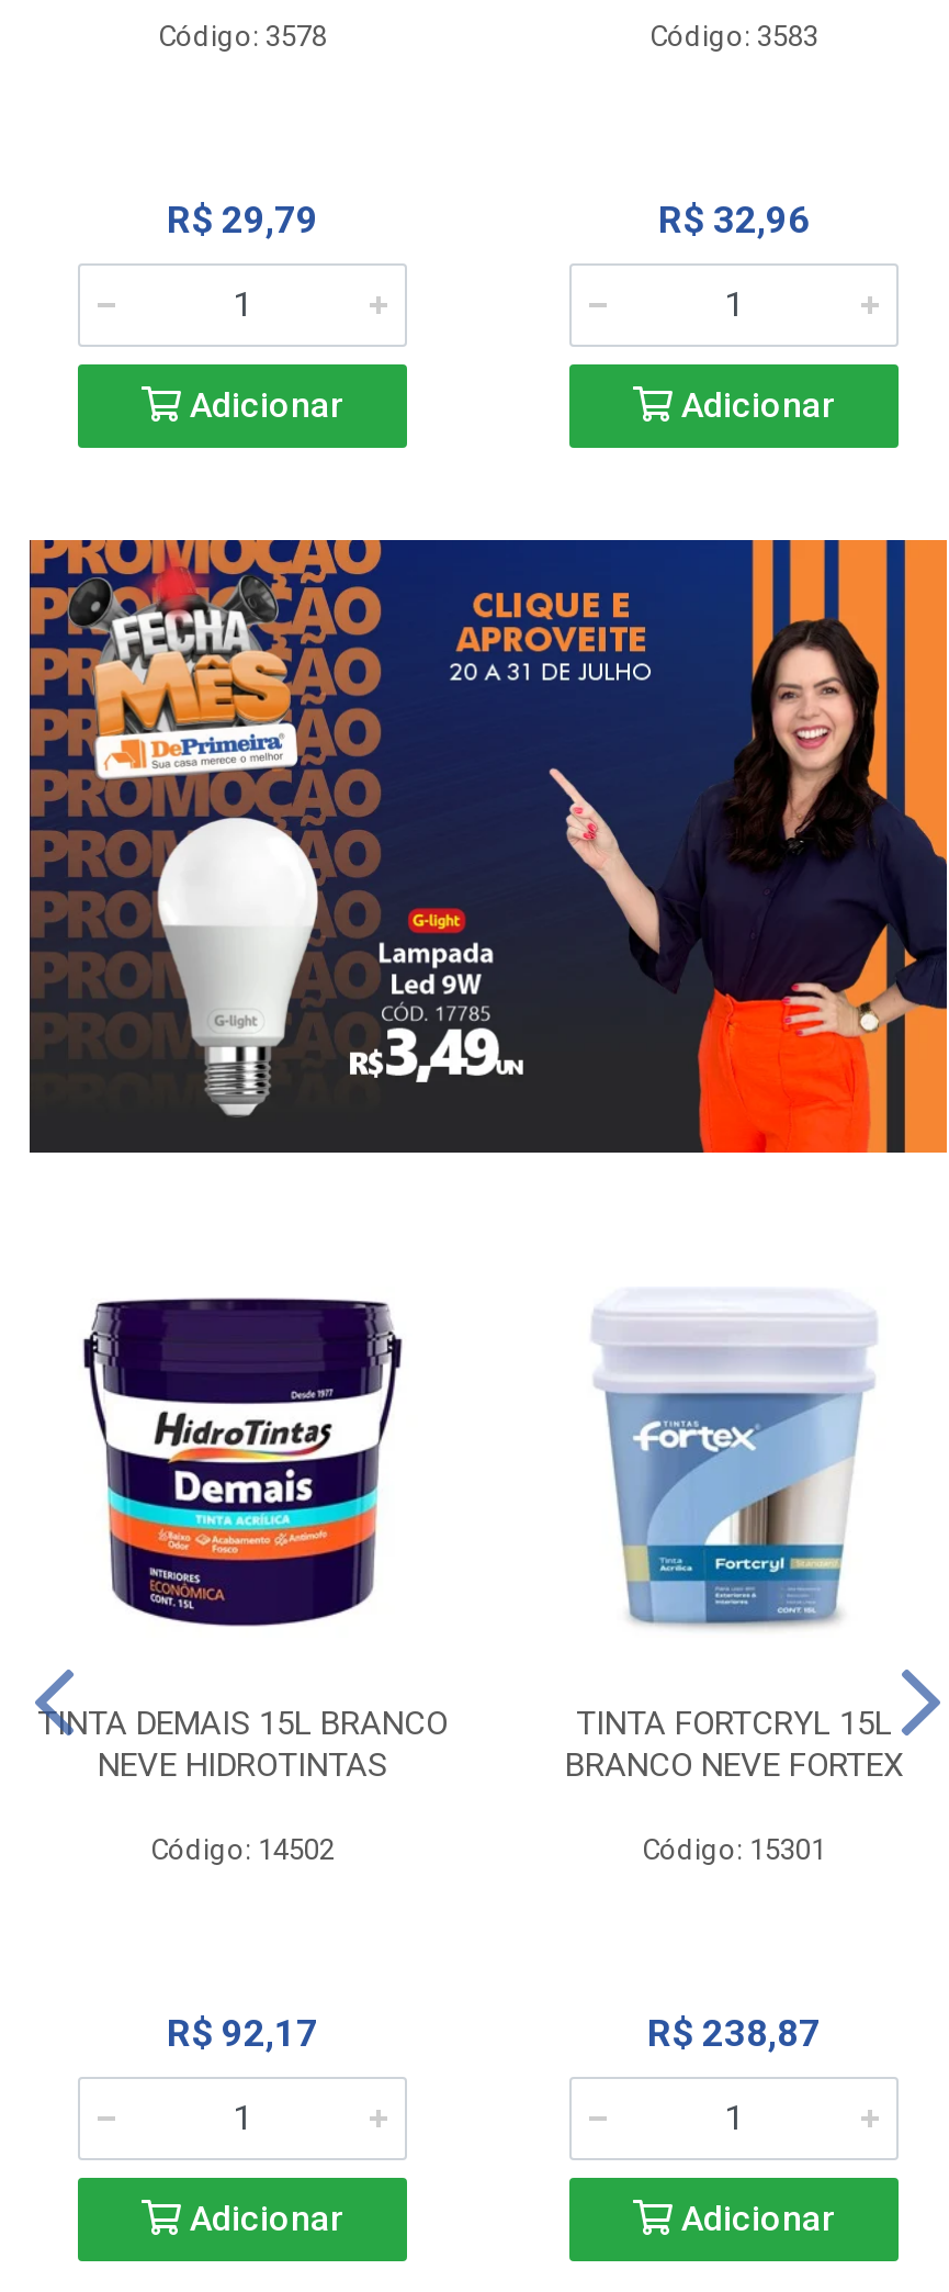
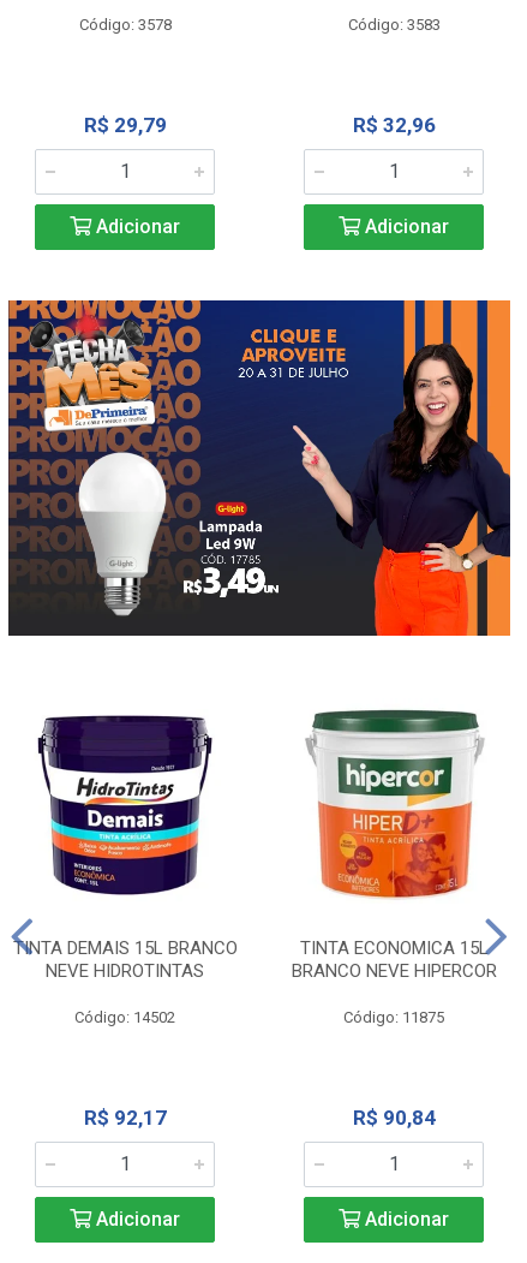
- [image]
- TINTA FORTCRYL 15L
+ [image]
+ TINTA ECONOMICA 15L

- BRANCO NEVE FORTEX
+ BRANCO NEVE HIPERCOR

- Código: 15301
+ Código: 11875

- R$ 238,87
+ R$ 90,84
